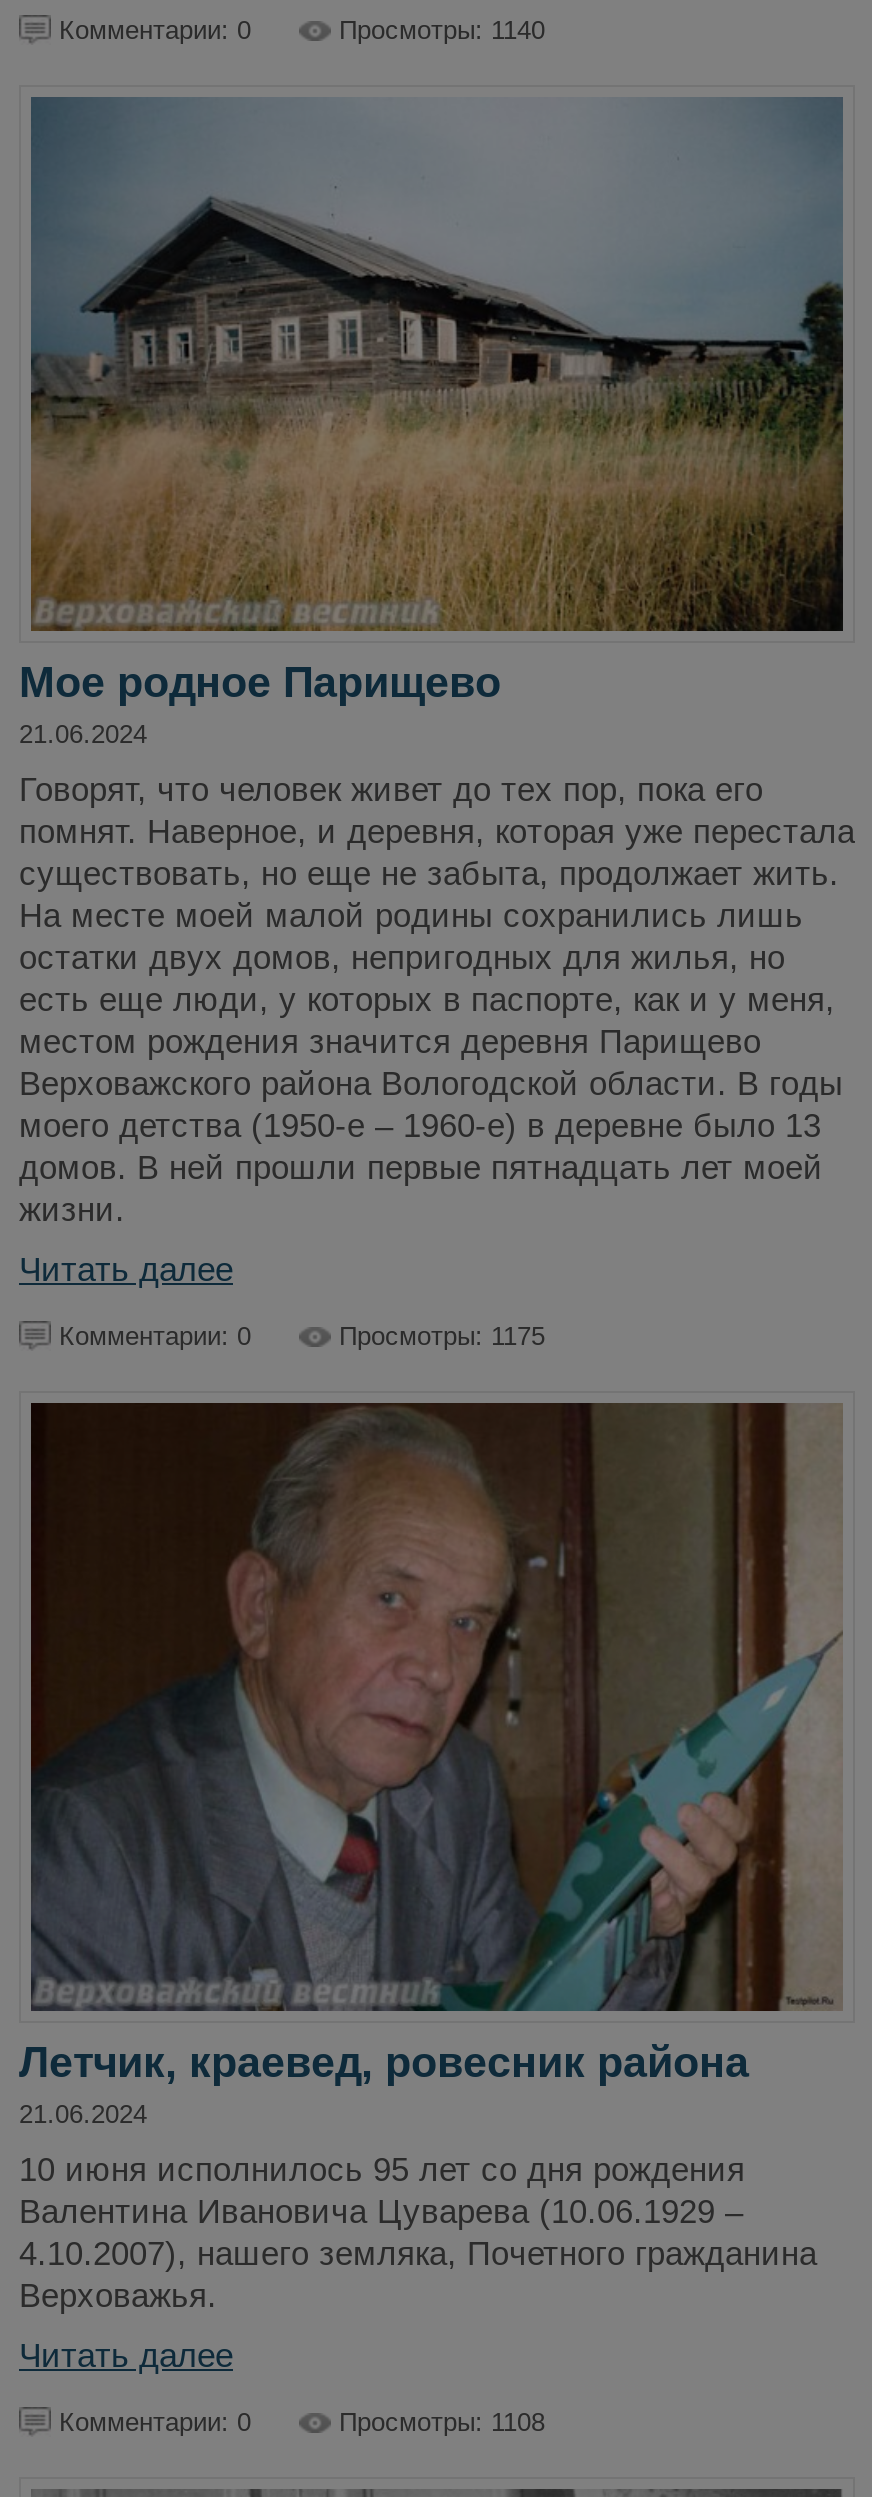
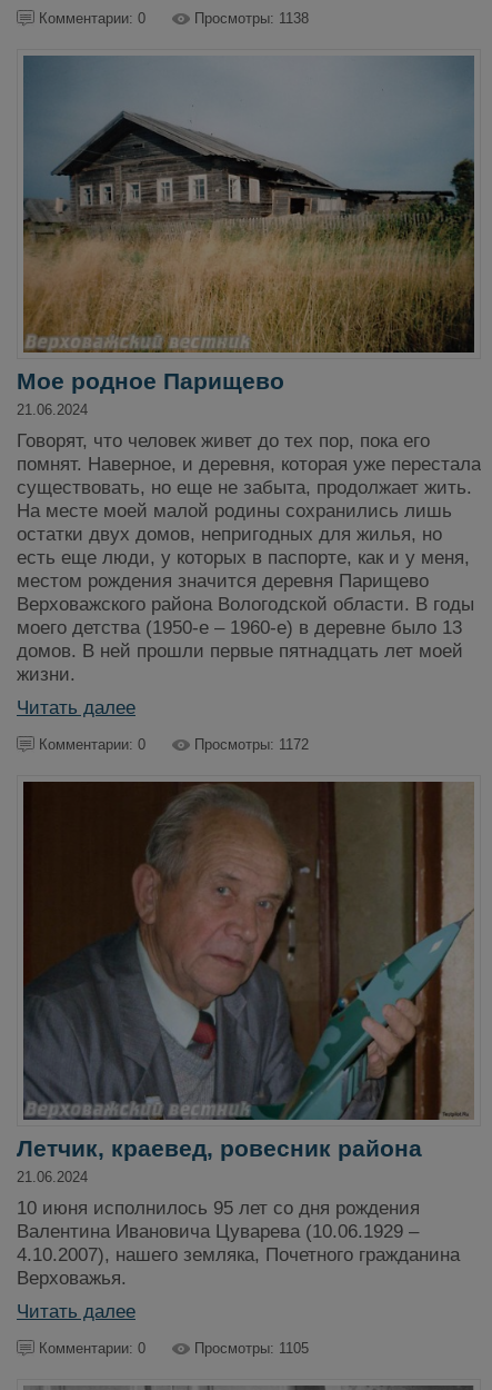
- Просмотры: 1140
+ Просмотры: 1138

- Просмотры: 1175
+ Просмотры: 1172

- Просмотры: 1108
+ Просмотры: 1105
